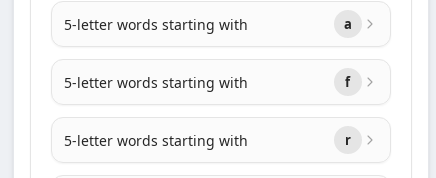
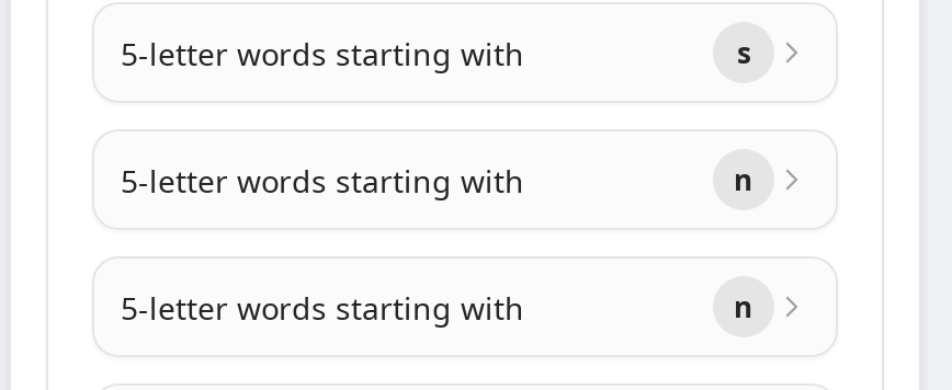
- a
+ s

- f
+ n

- r
+ n
